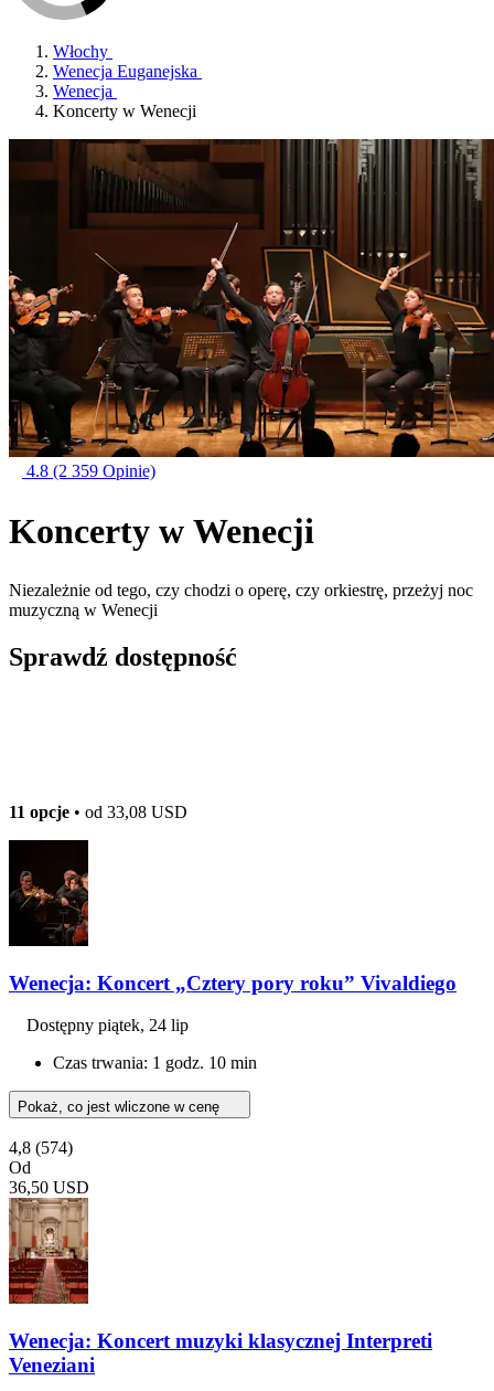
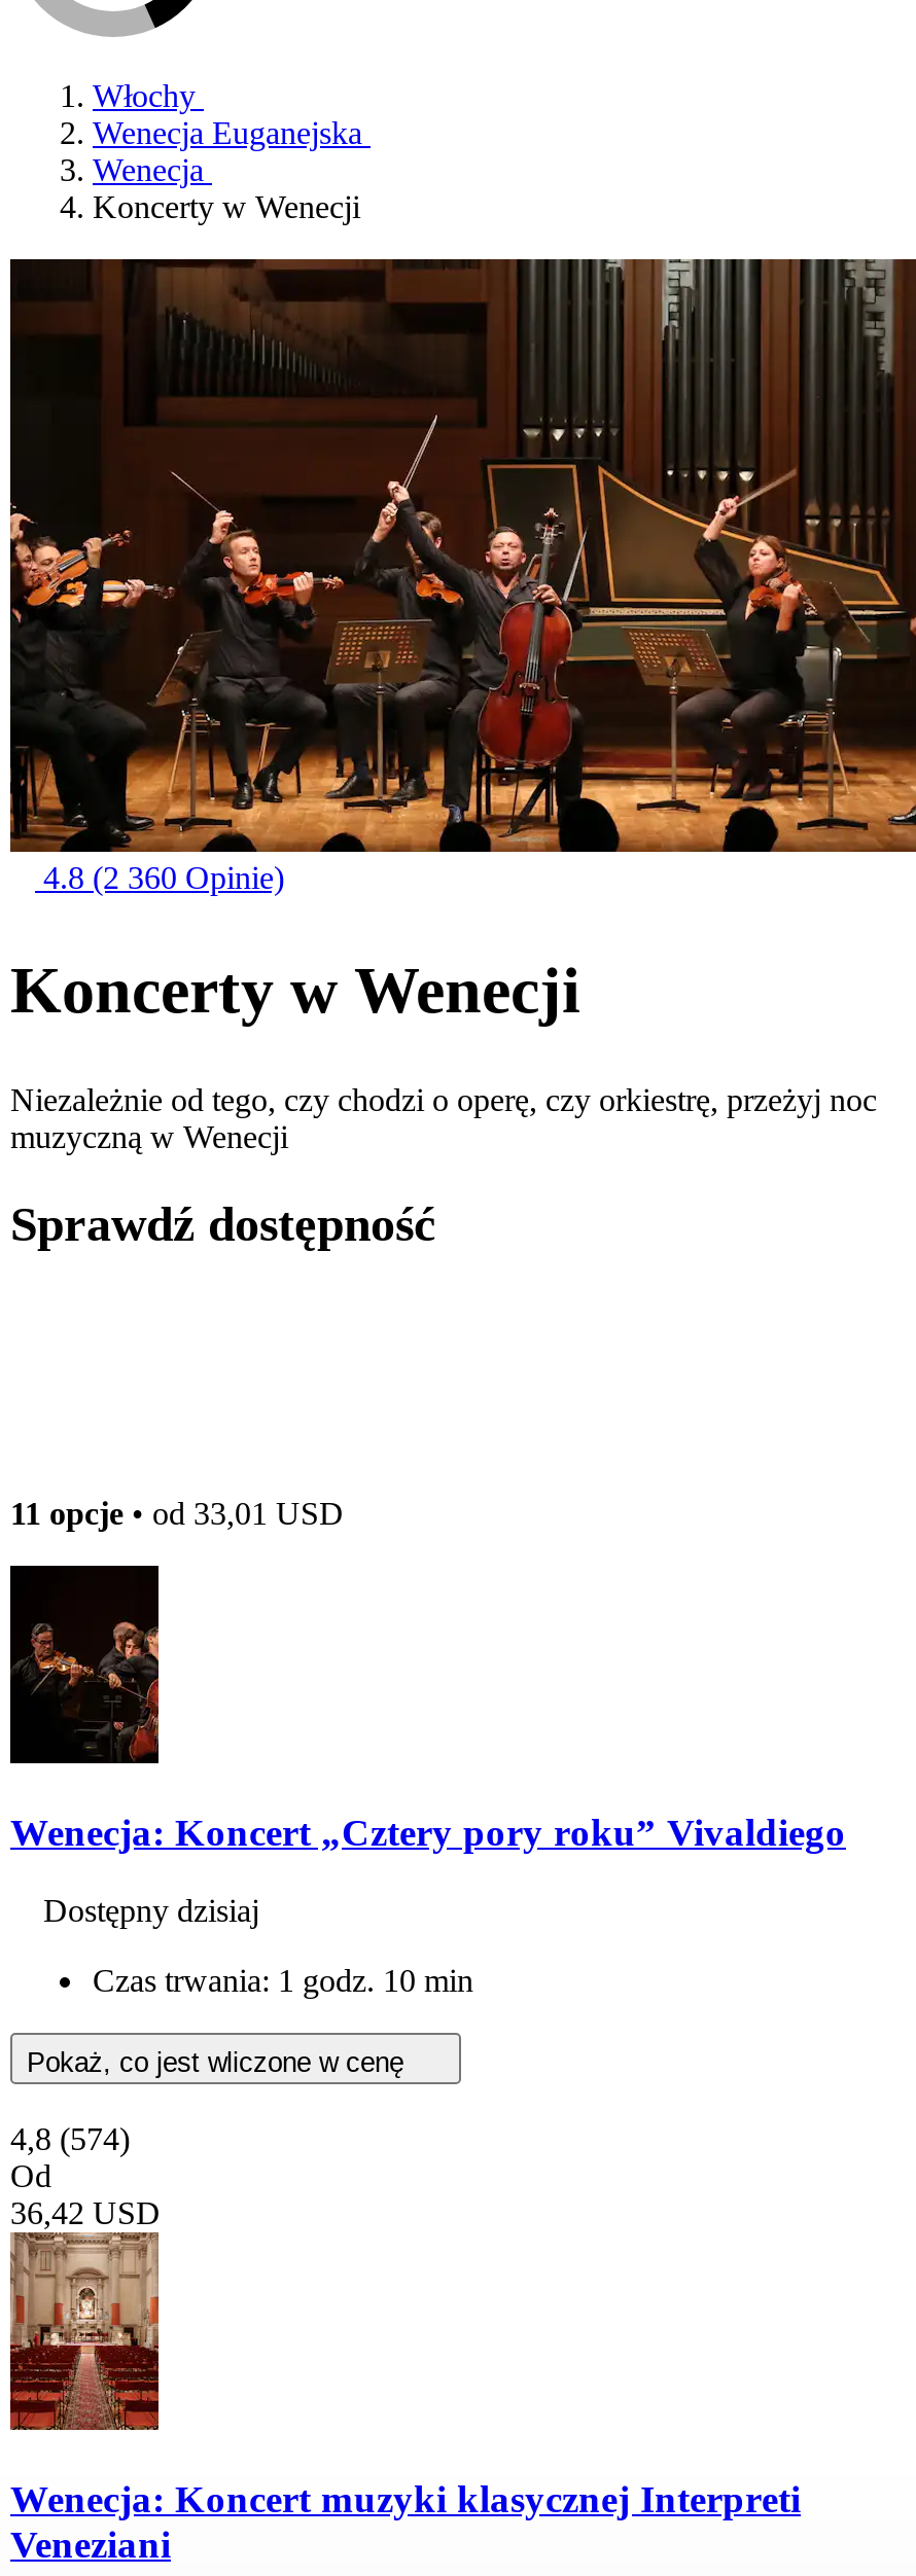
- 4.8 (2 359 Opinie)
+ 4.8 (2 360 Opinie)

- 11 opcje • od 33,08 USD
+ 11 opcje • od 33,01 USD

- Dostępny piątek, 24 lip
+ Dostępny dzisiaj

- 36,50 USD
+ 36,42 USD
